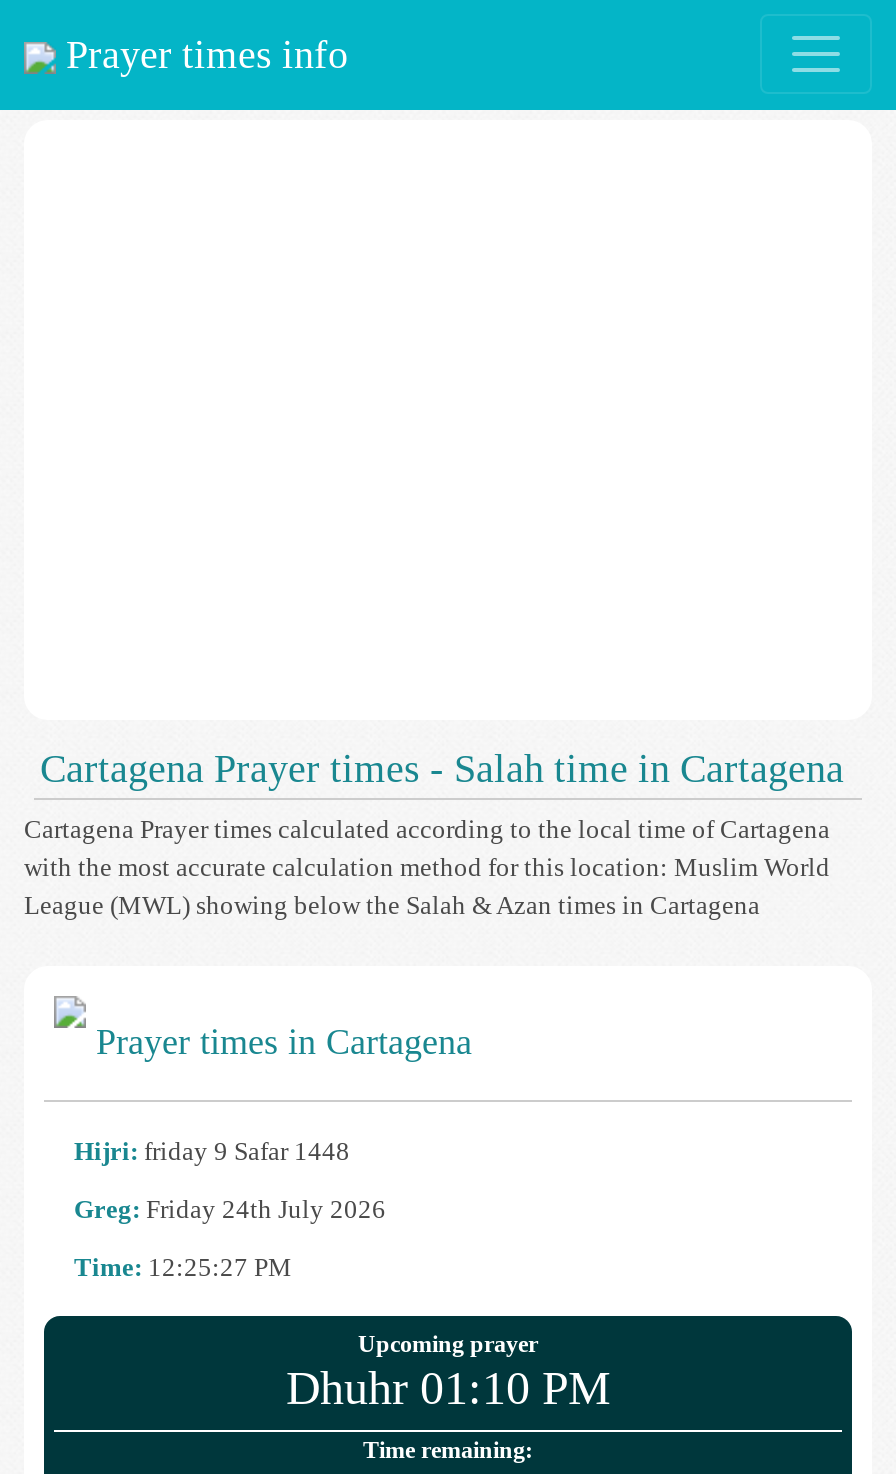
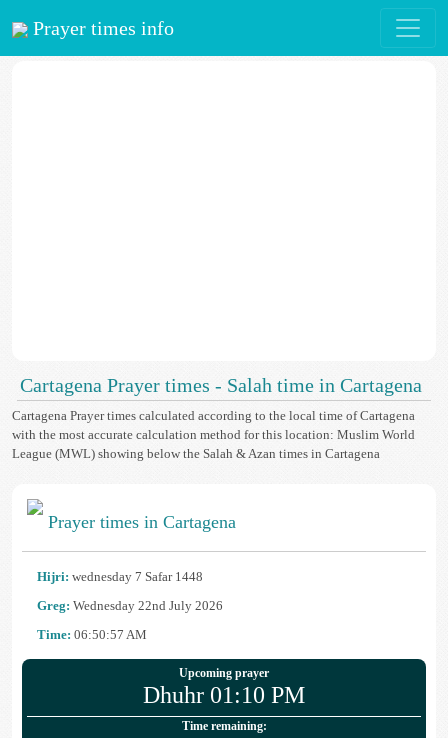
- Hijri: friday 9 Safar 1448
+ Hijri: wednesday 7 Safar 1448

- Greg: Friday 24th July 2026
+ Greg: Wednesday 22nd July 2026

- Time: 12:25:27 PM
+ Time: 06:50:57 AM
